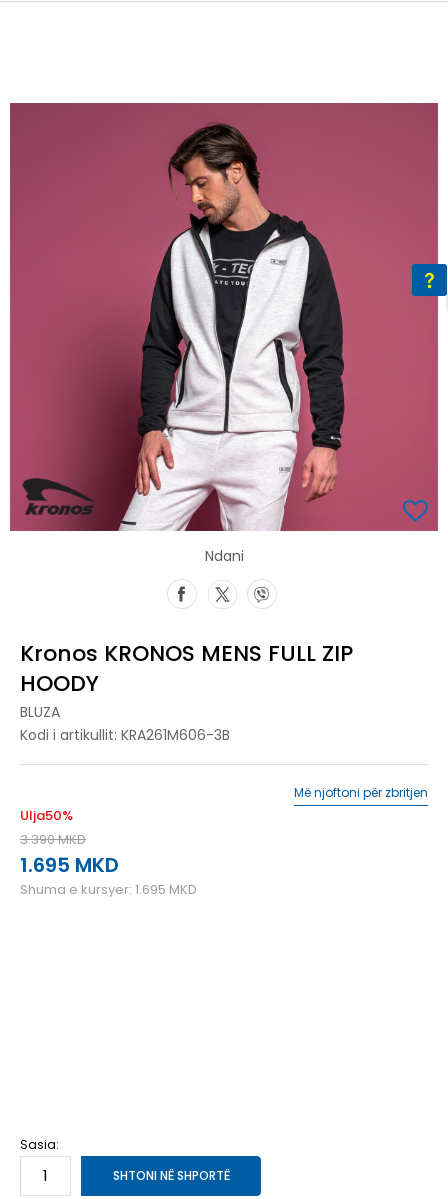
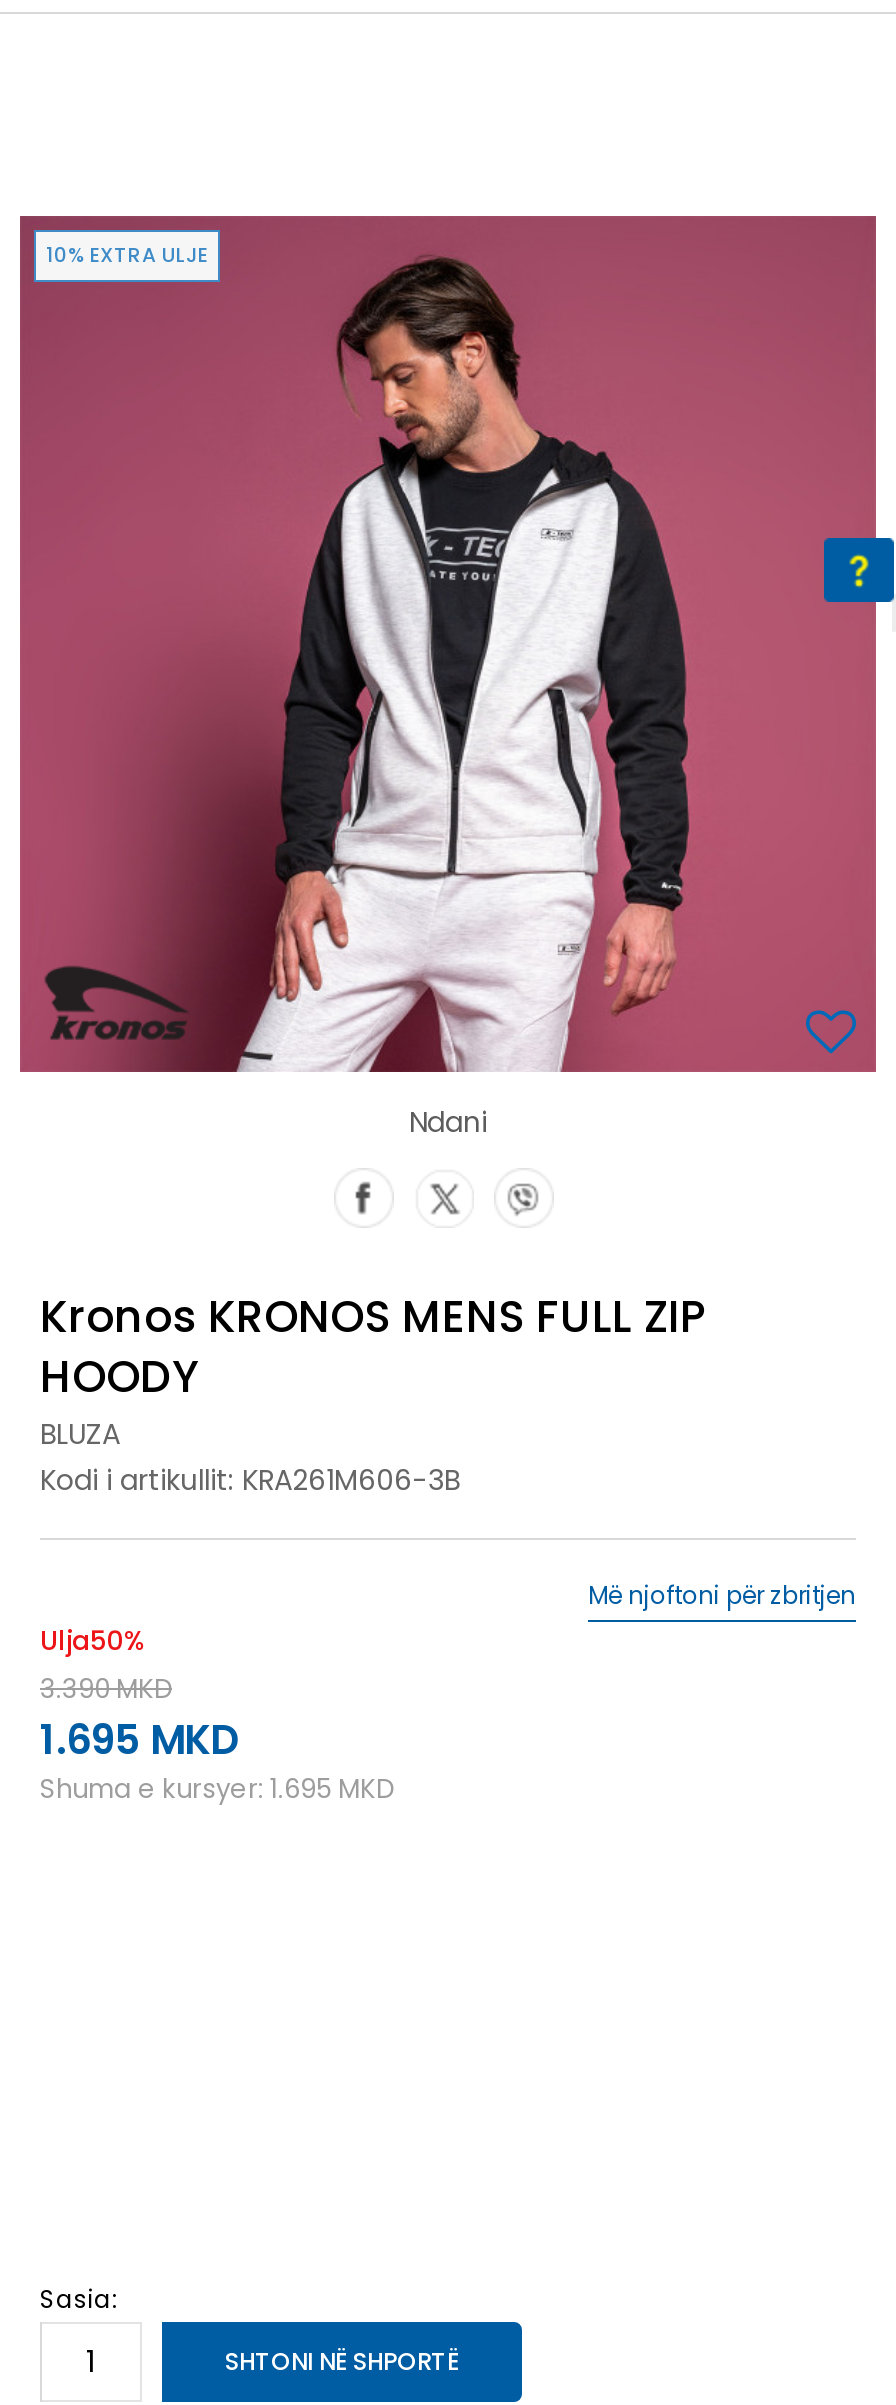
+ 10% EXTRA ULJE
